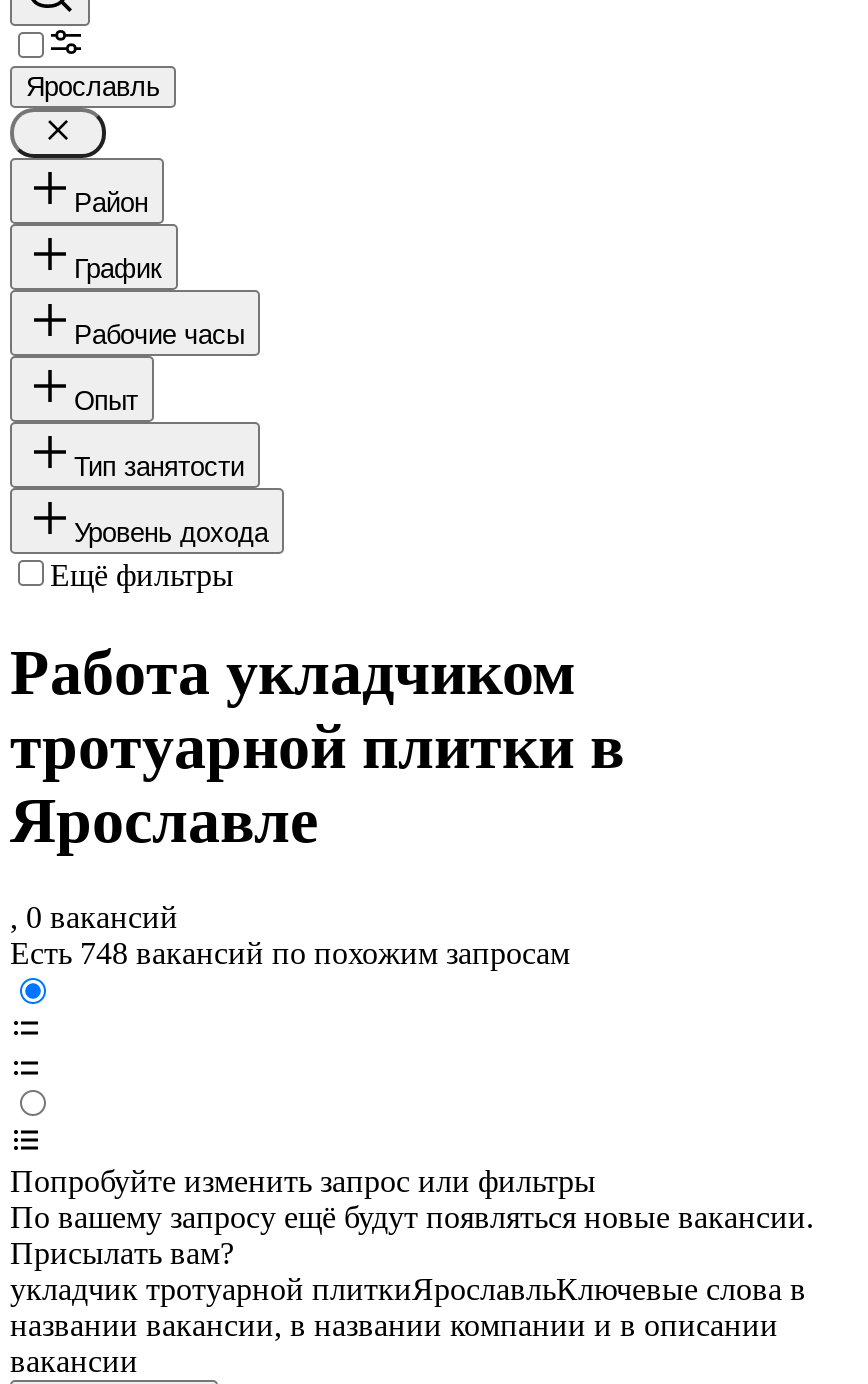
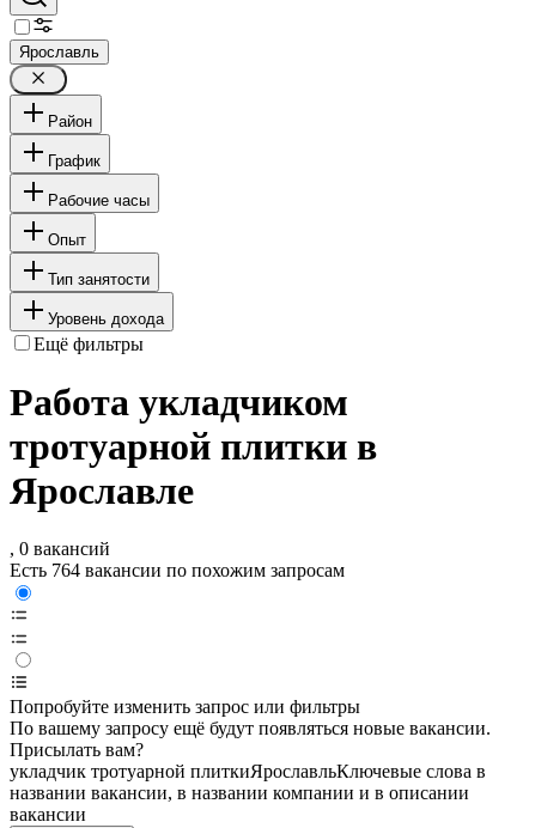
- Есть 748 вакансий по похожим запросам
+ Есть 764 вакансии по похожим запросам
